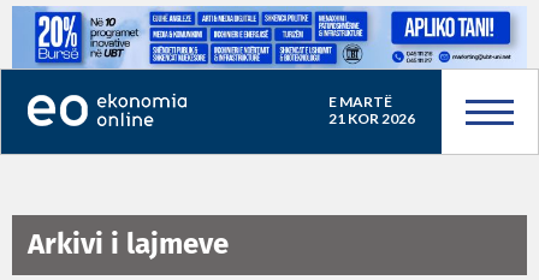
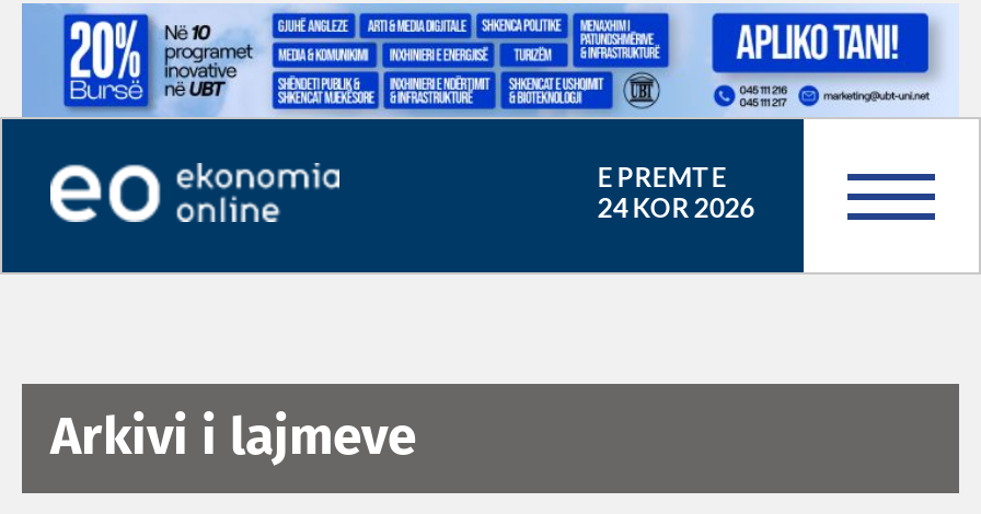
- E MARTË
+ E PREMTE

- 21 KOR 2026
+ 24 KOR 2026
